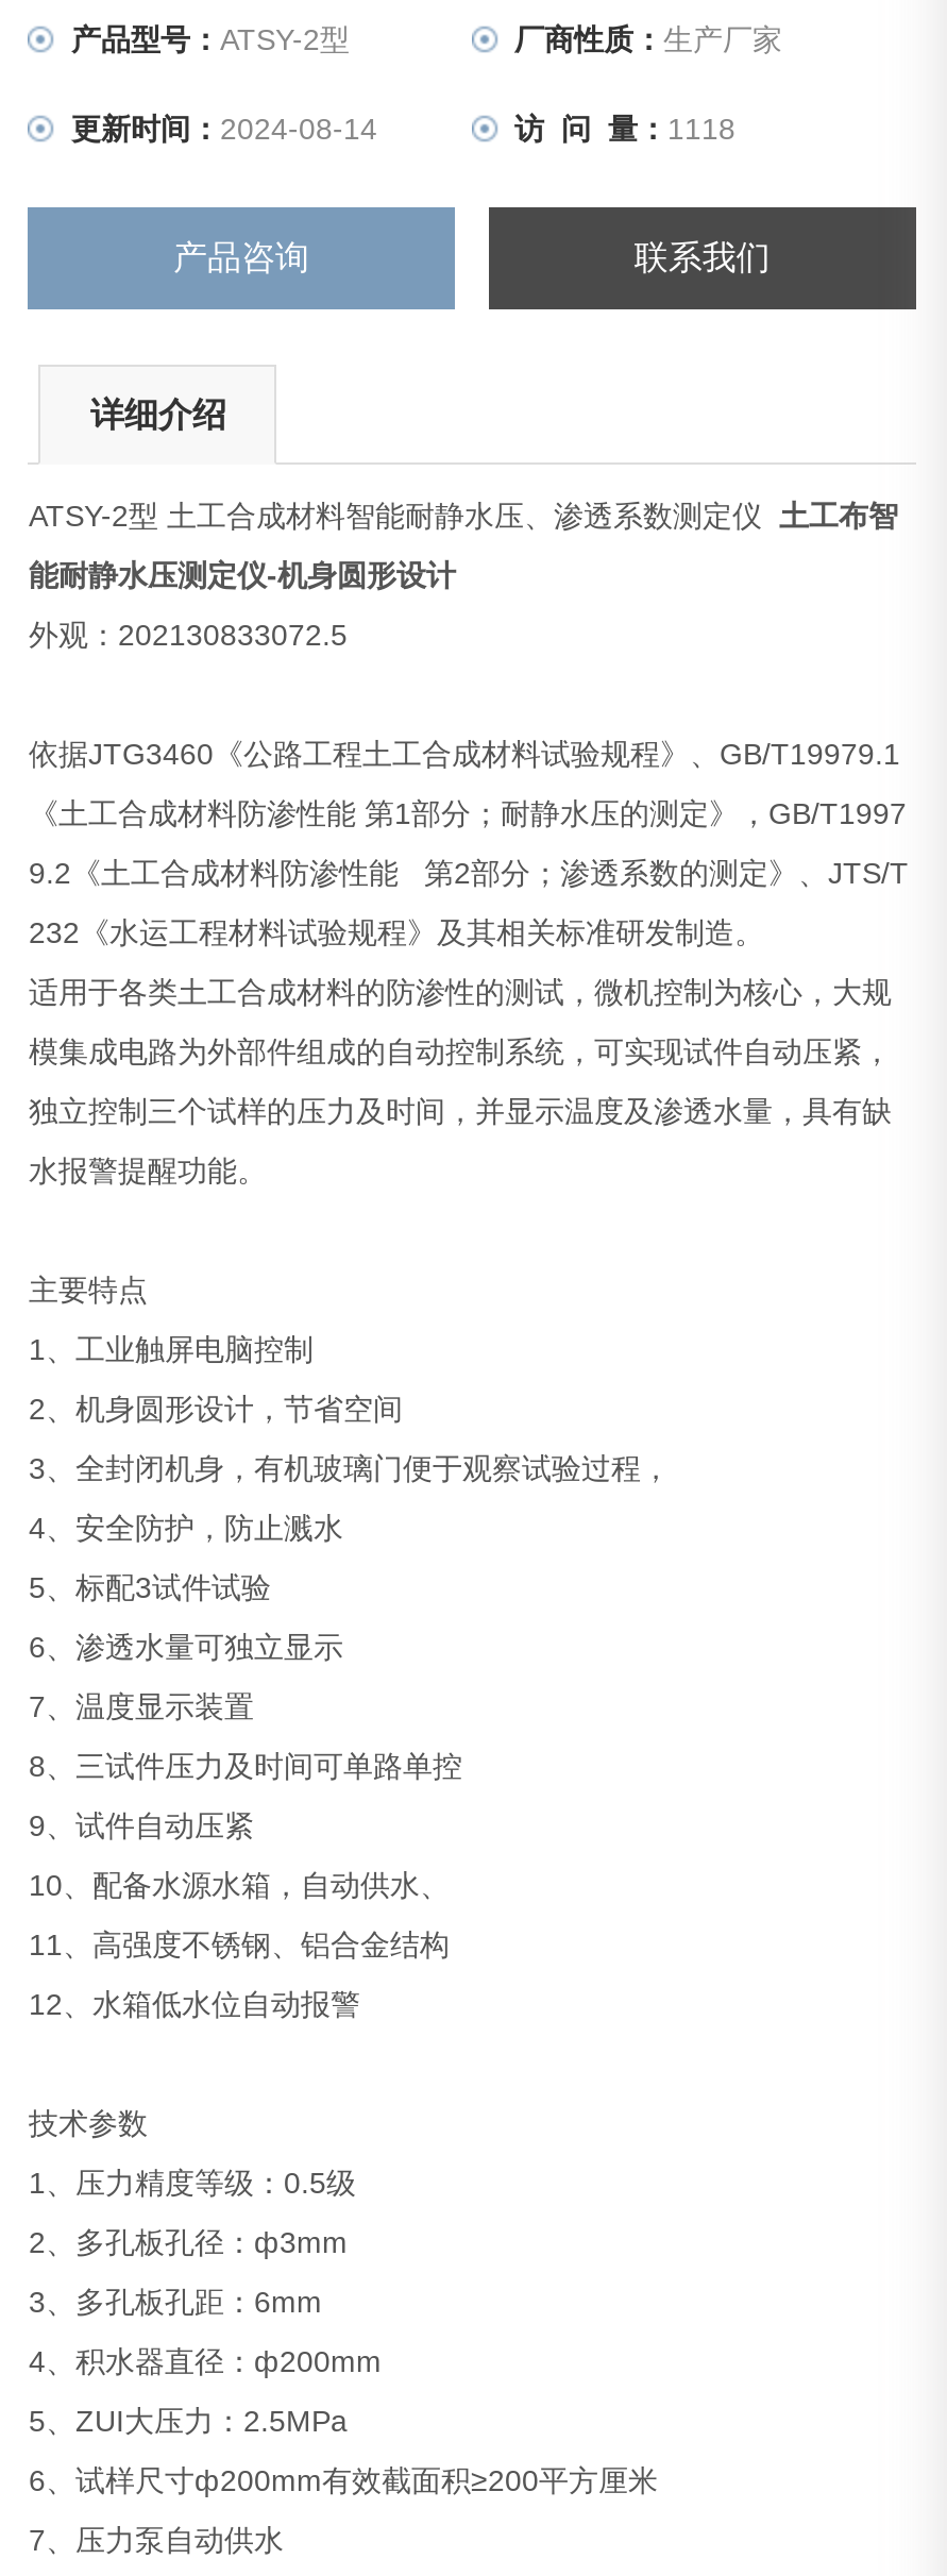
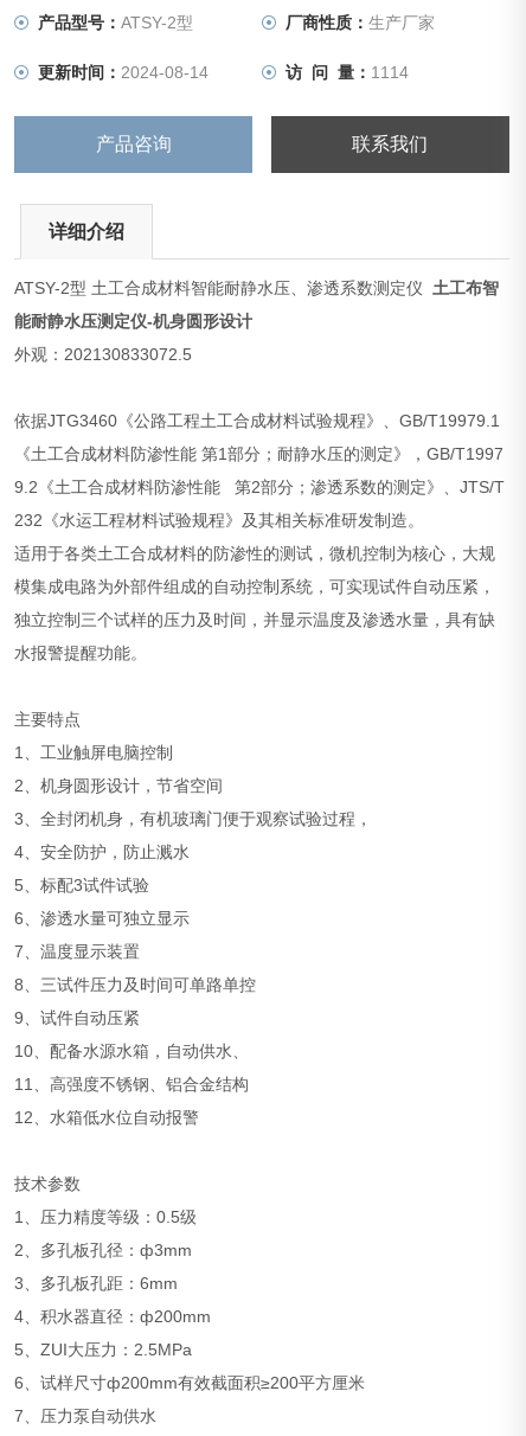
- 访 问 量：1118
+ 访 问 量：1114
